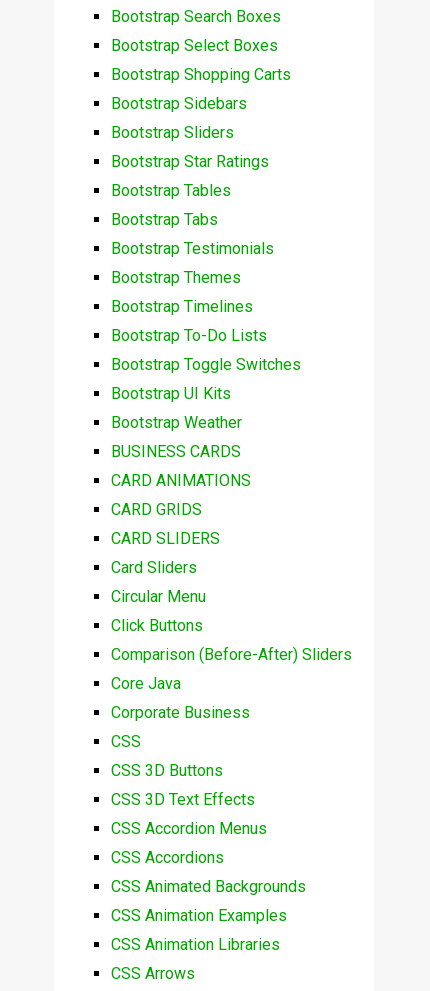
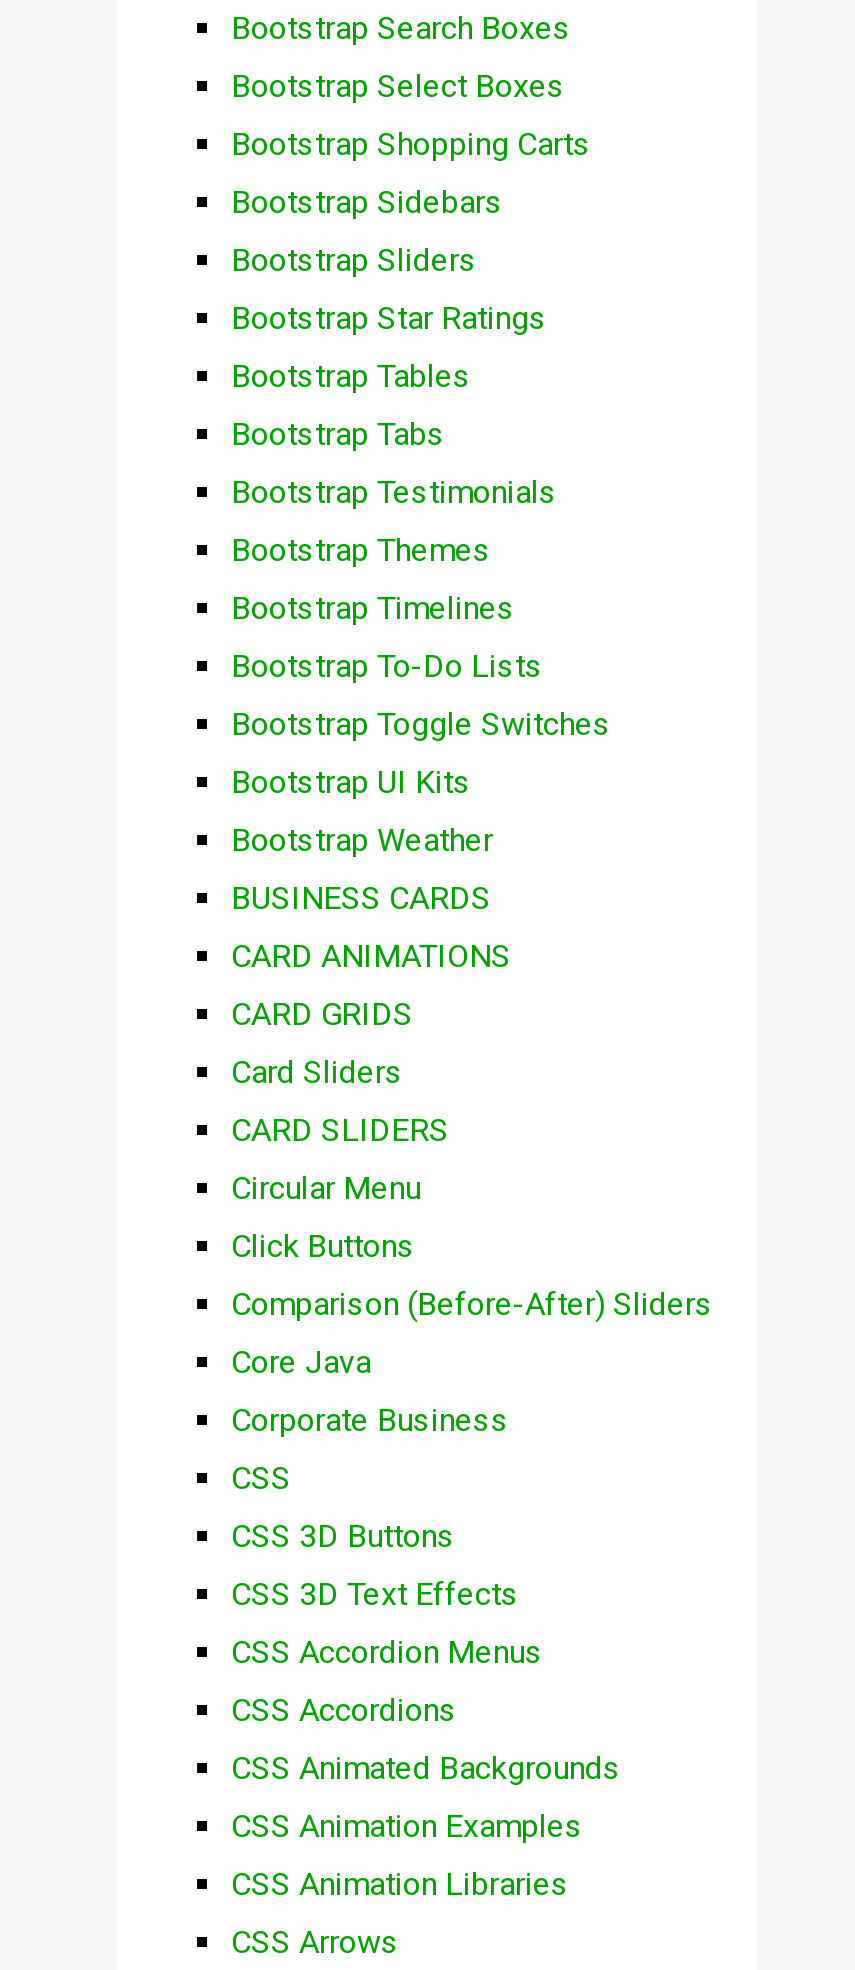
moved down: CARD SLIDERS

moved up: Card Sliders
